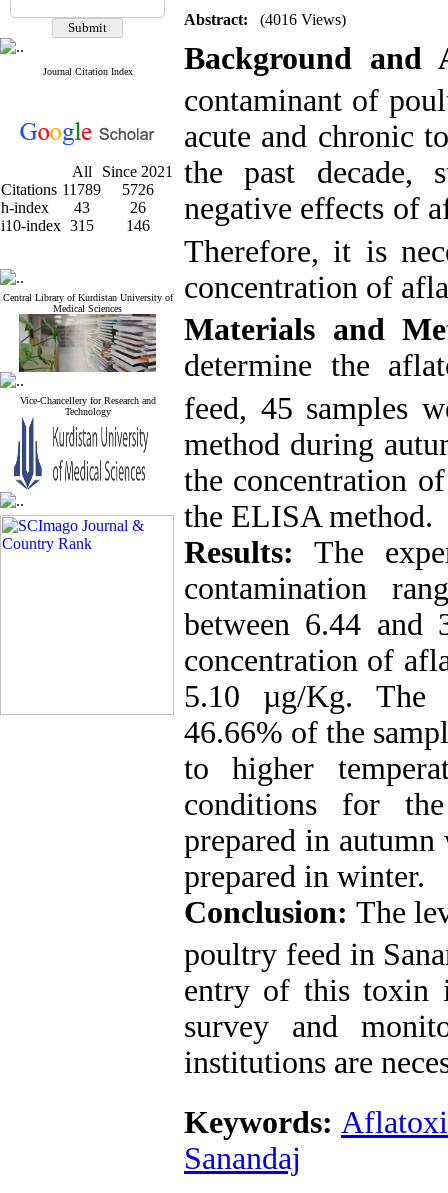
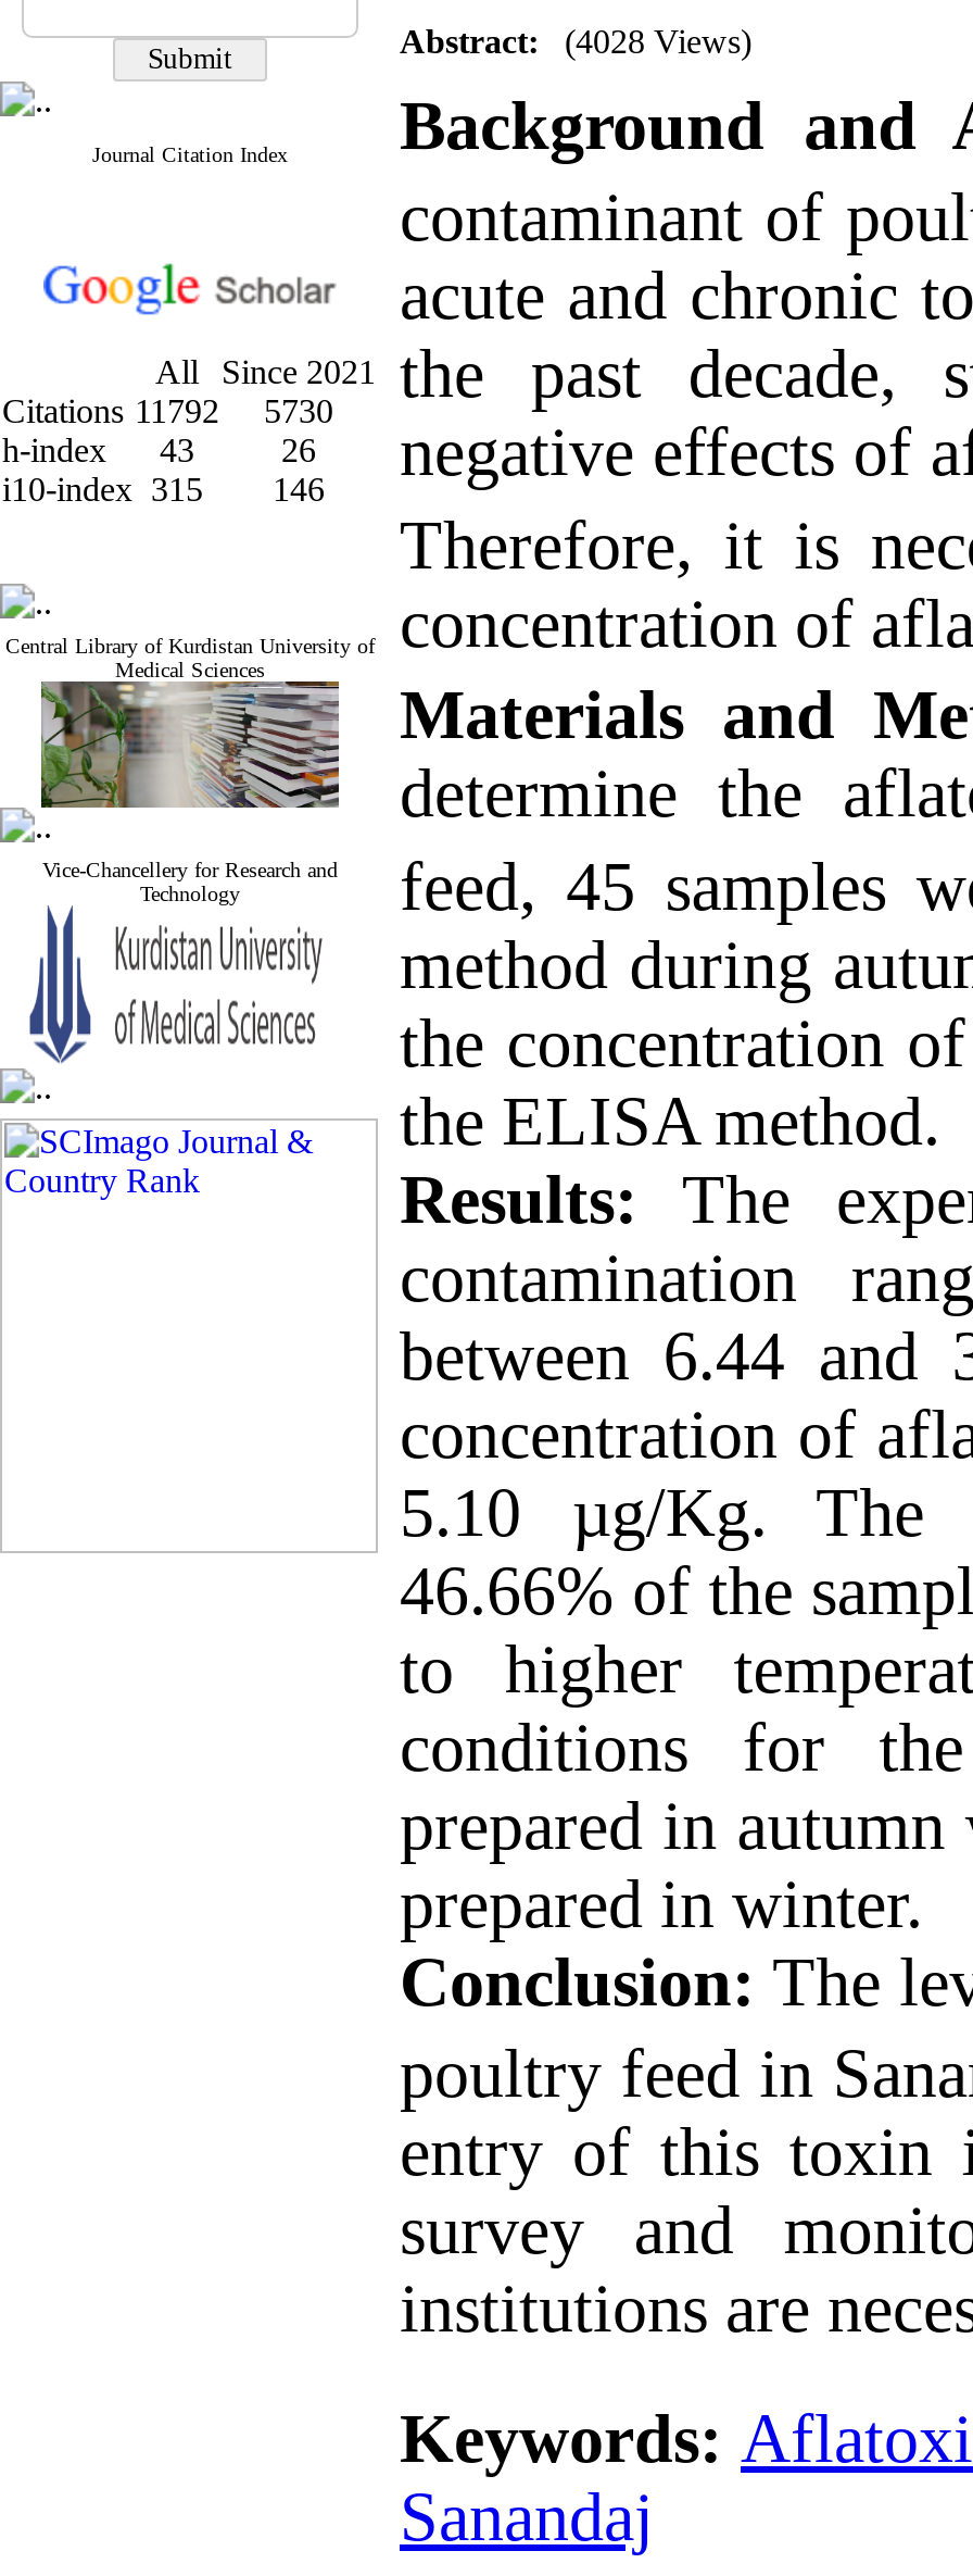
- Abstract: (4016 Views)
+ Abstract: (4028 Views)

- Citations 11789
+ Citations 11792

- 5726
+ 5730
